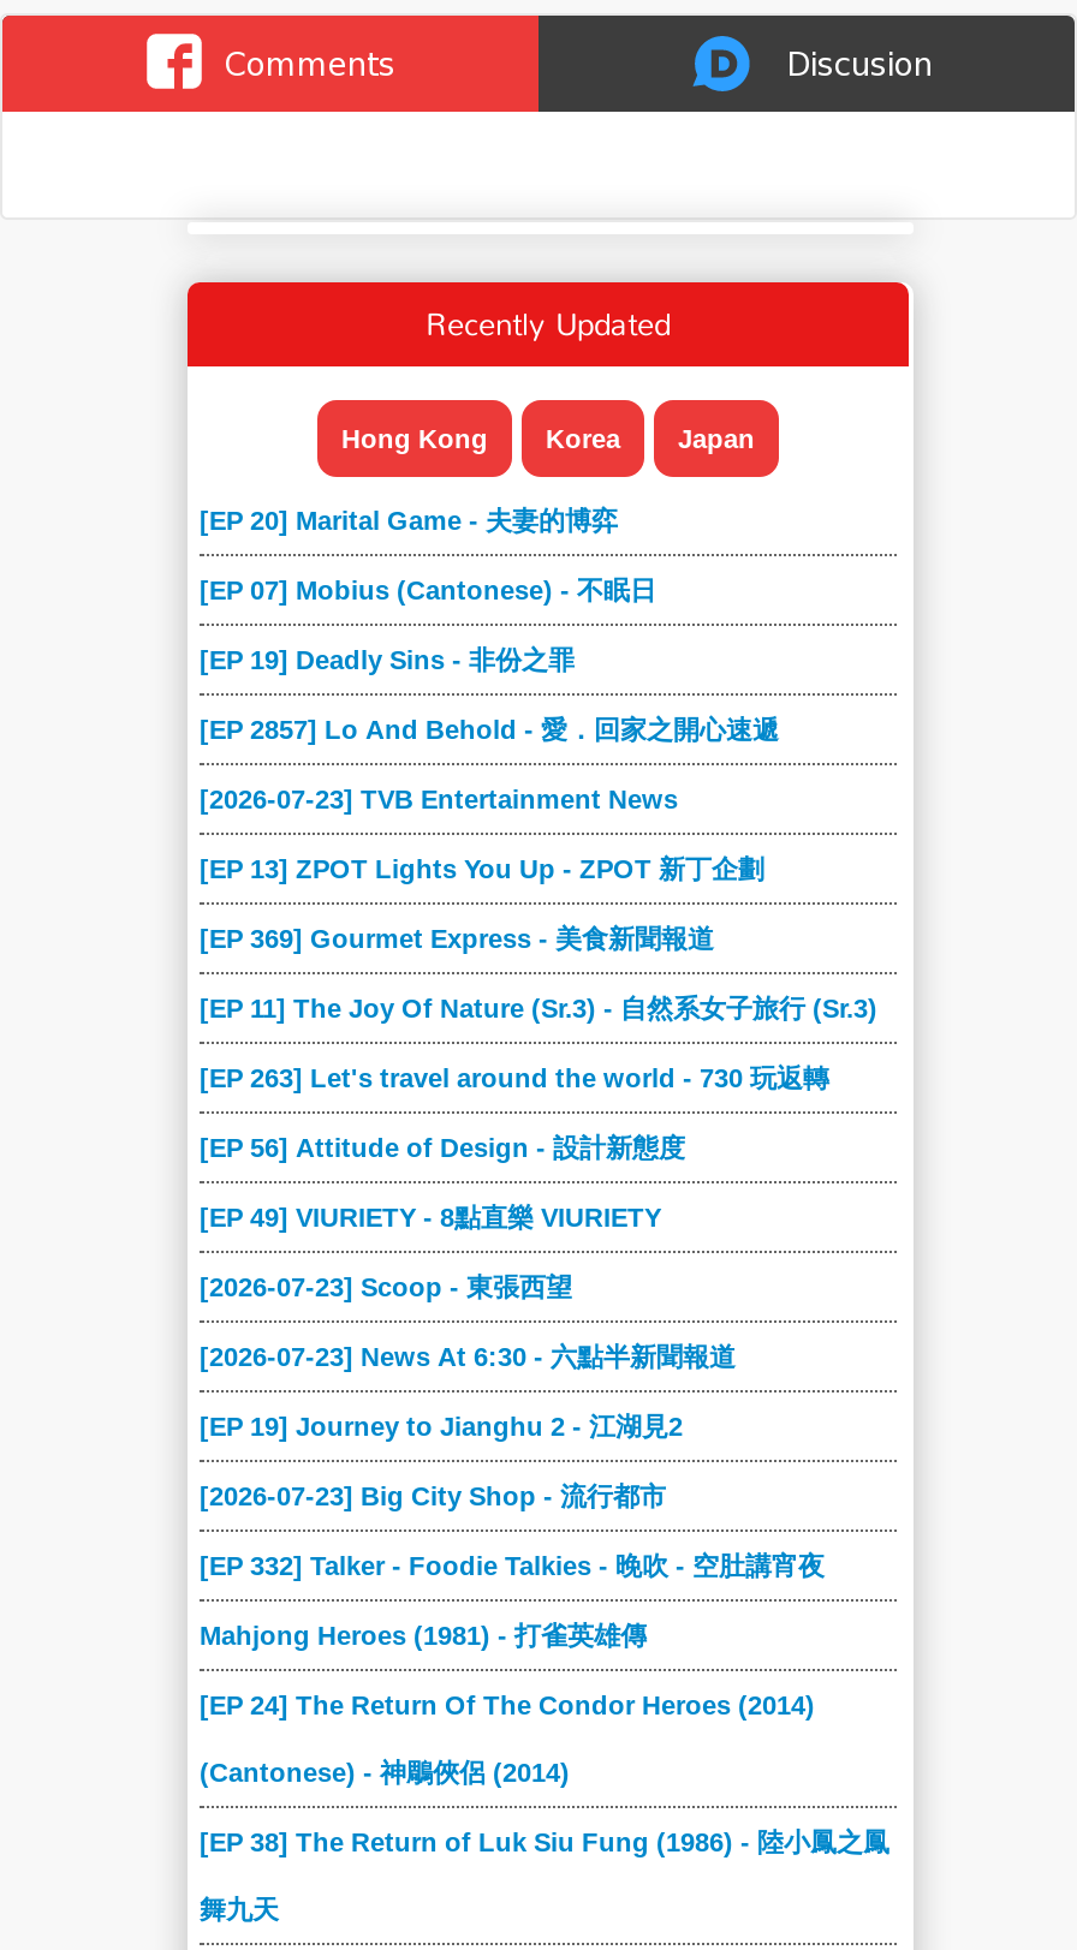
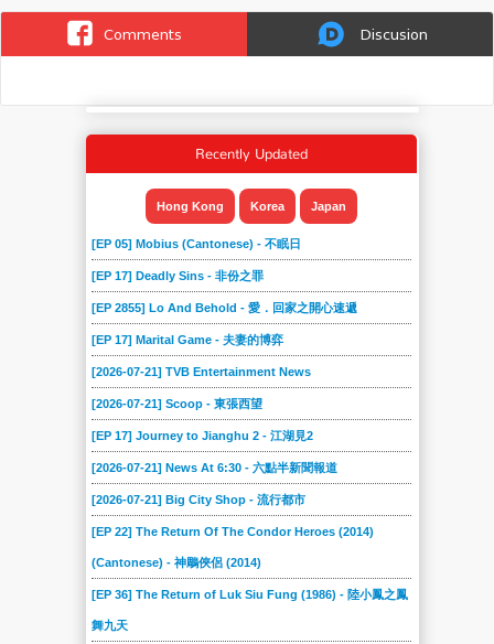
- [EP 20] Marital Game - 夫妻的博弈
- [EP 07] Mobius (Cantonese) - 不眠日
- [EP 19] Deadly Sins - 非份之罪
- [EP 2857] Lo And Behold - 愛．回家之開心速遞
- [2026-07-23] TVB Entertainment News
- [EP 13] ZPOT Lights You Up - ZPOT 新丁企劃
- [EP 369] Gourmet Express - 美食新聞報道
- [EP 11] The Joy Of Nature (Sr.3) - 自然系女子旅行 (Sr.3)
- [EP 263] Let's travel around the world - 730 玩返轉
- [EP 56] Attitude of Design - 設計新態度
- [EP 49] VIURIETY - 8點直樂 VIURIETY
- [2026-07-23] Scoop - 東張西望
- [2026-07-23] News At 6:30 - 六點半新聞報道
- [EP 19] Journey to Jianghu 2 - 江湖見2
- [2026-07-23] Big City Shop - 流行都市
- [EP 332] Talker - Foodie Talkies - 晚吹 - 空肚講宵夜
- Mahjong Heroes (1981) - 打雀英雄傳
- [EP 24] The Return Of The Condor Heroes (2014)
+ [EP 05] Mobius (Cantonese) - 不眠日
+ [EP 17] Deadly Sins - 非份之罪
+ [EP 2855] Lo And Behold - 愛．回家之開心速遞
+ [EP 17] Marital Game - 夫妻的博弈
+ [2026-07-21] TVB Entertainment News
+ [2026-07-21] Scoop - 東張西望
+ [EP 17] Journey to Jianghu 2 - 江湖見2
+ [2026-07-21] News At 6:30 - 六點半新聞報道
+ [2026-07-21] Big City Shop - 流行都市
+ [EP 22] The Return Of The Condor Heroes (2014)

- [EP 38] The Return of Luk Siu Fung (1986) - 陸小鳳之鳳
+ [EP 36] The Return of Luk Siu Fung (1986) - 陸小鳳之鳳
